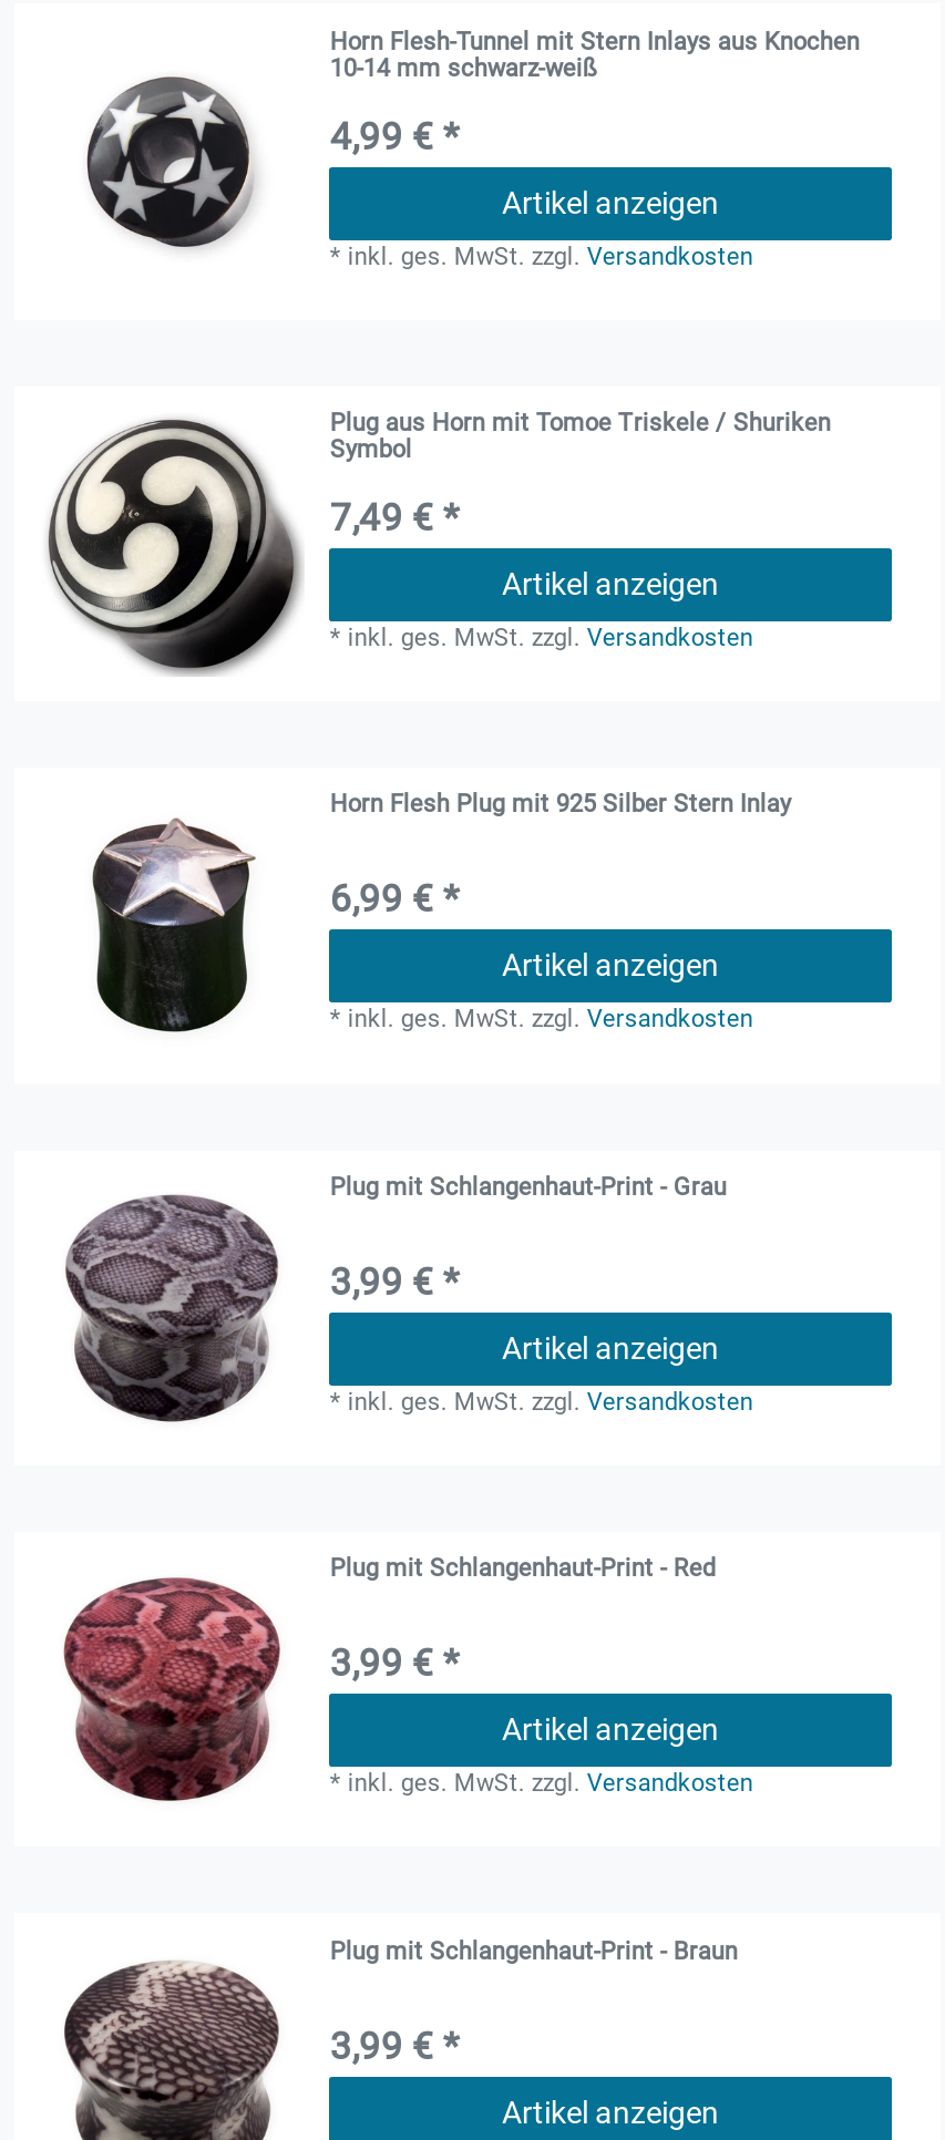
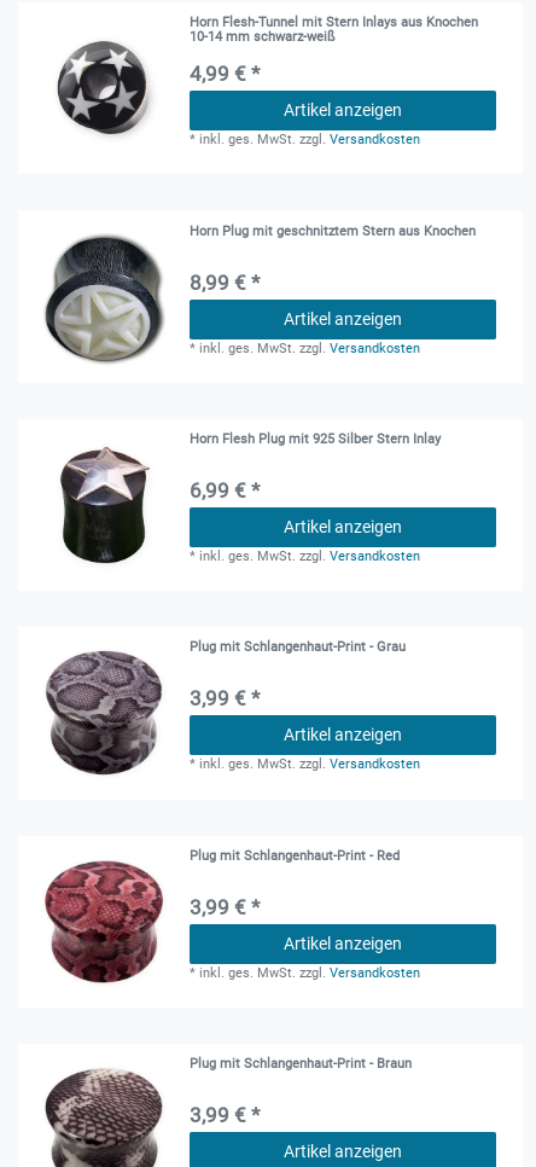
- [image]
- Plug aus Horn mit Tomoe Triskele / Shuriken
- Symbol
+ [image]
+ Horn Plug mit geschnitztem Stern aus Knochen

- 7,49 € *
+ 8,99 € *
